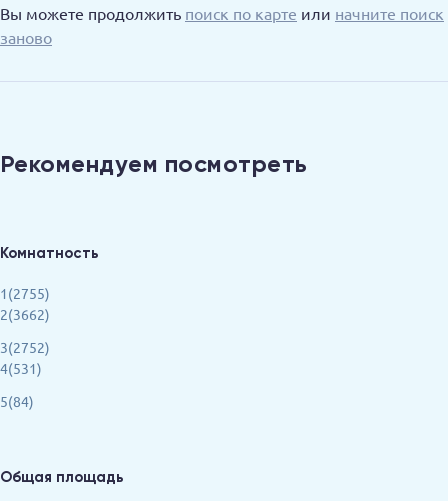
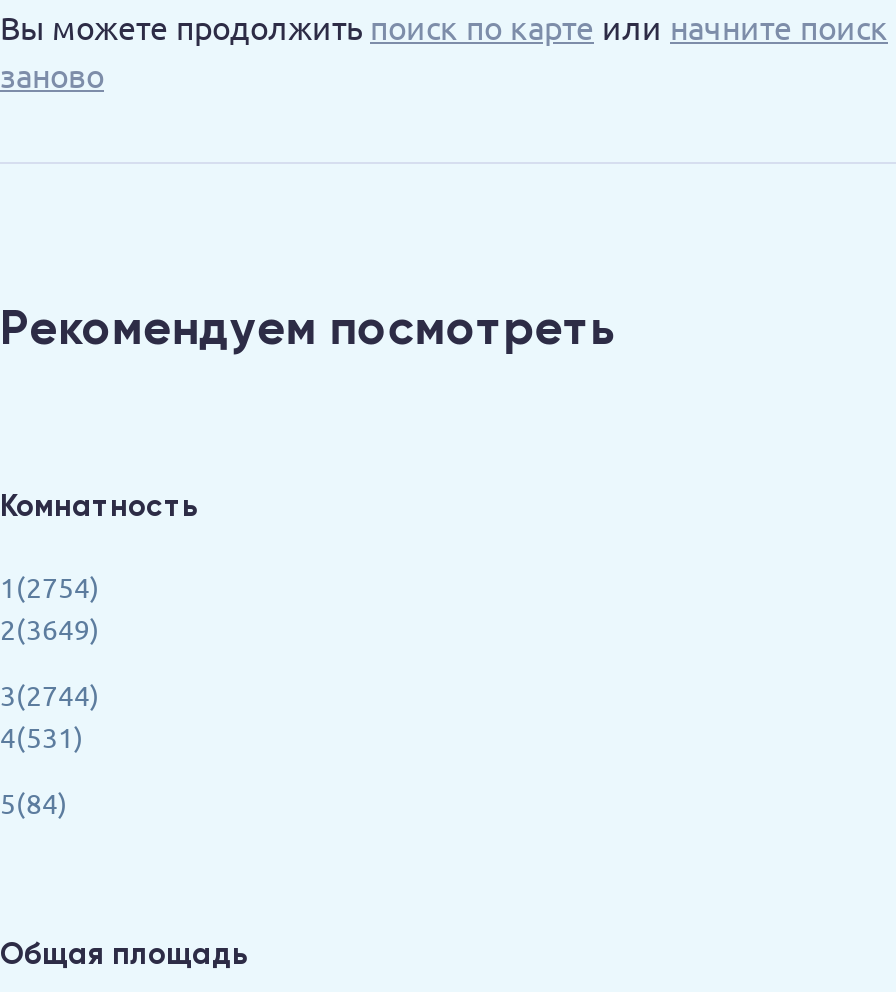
- 1(2755)
+ 1(2754)

- 2(3662)
+ 2(3649)

- 3(2752)
+ 3(2744)
